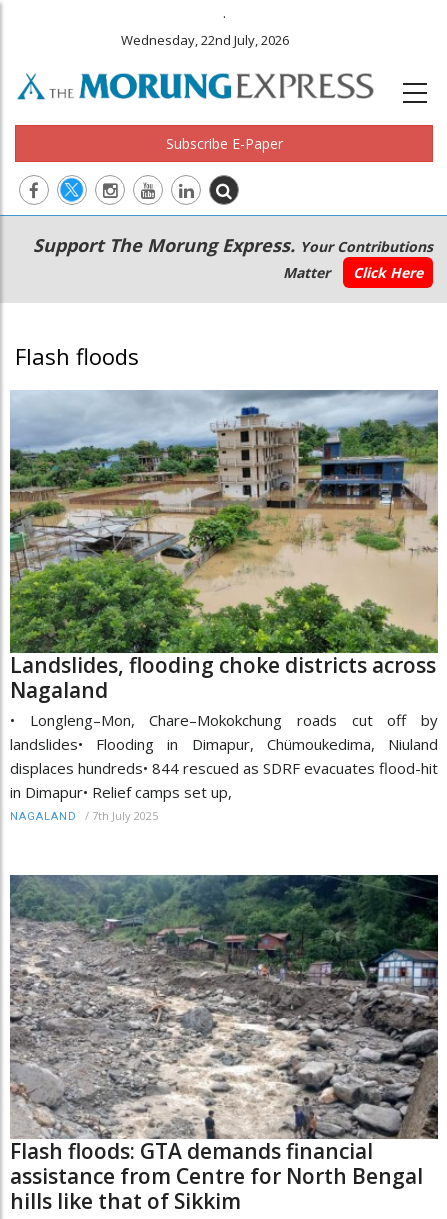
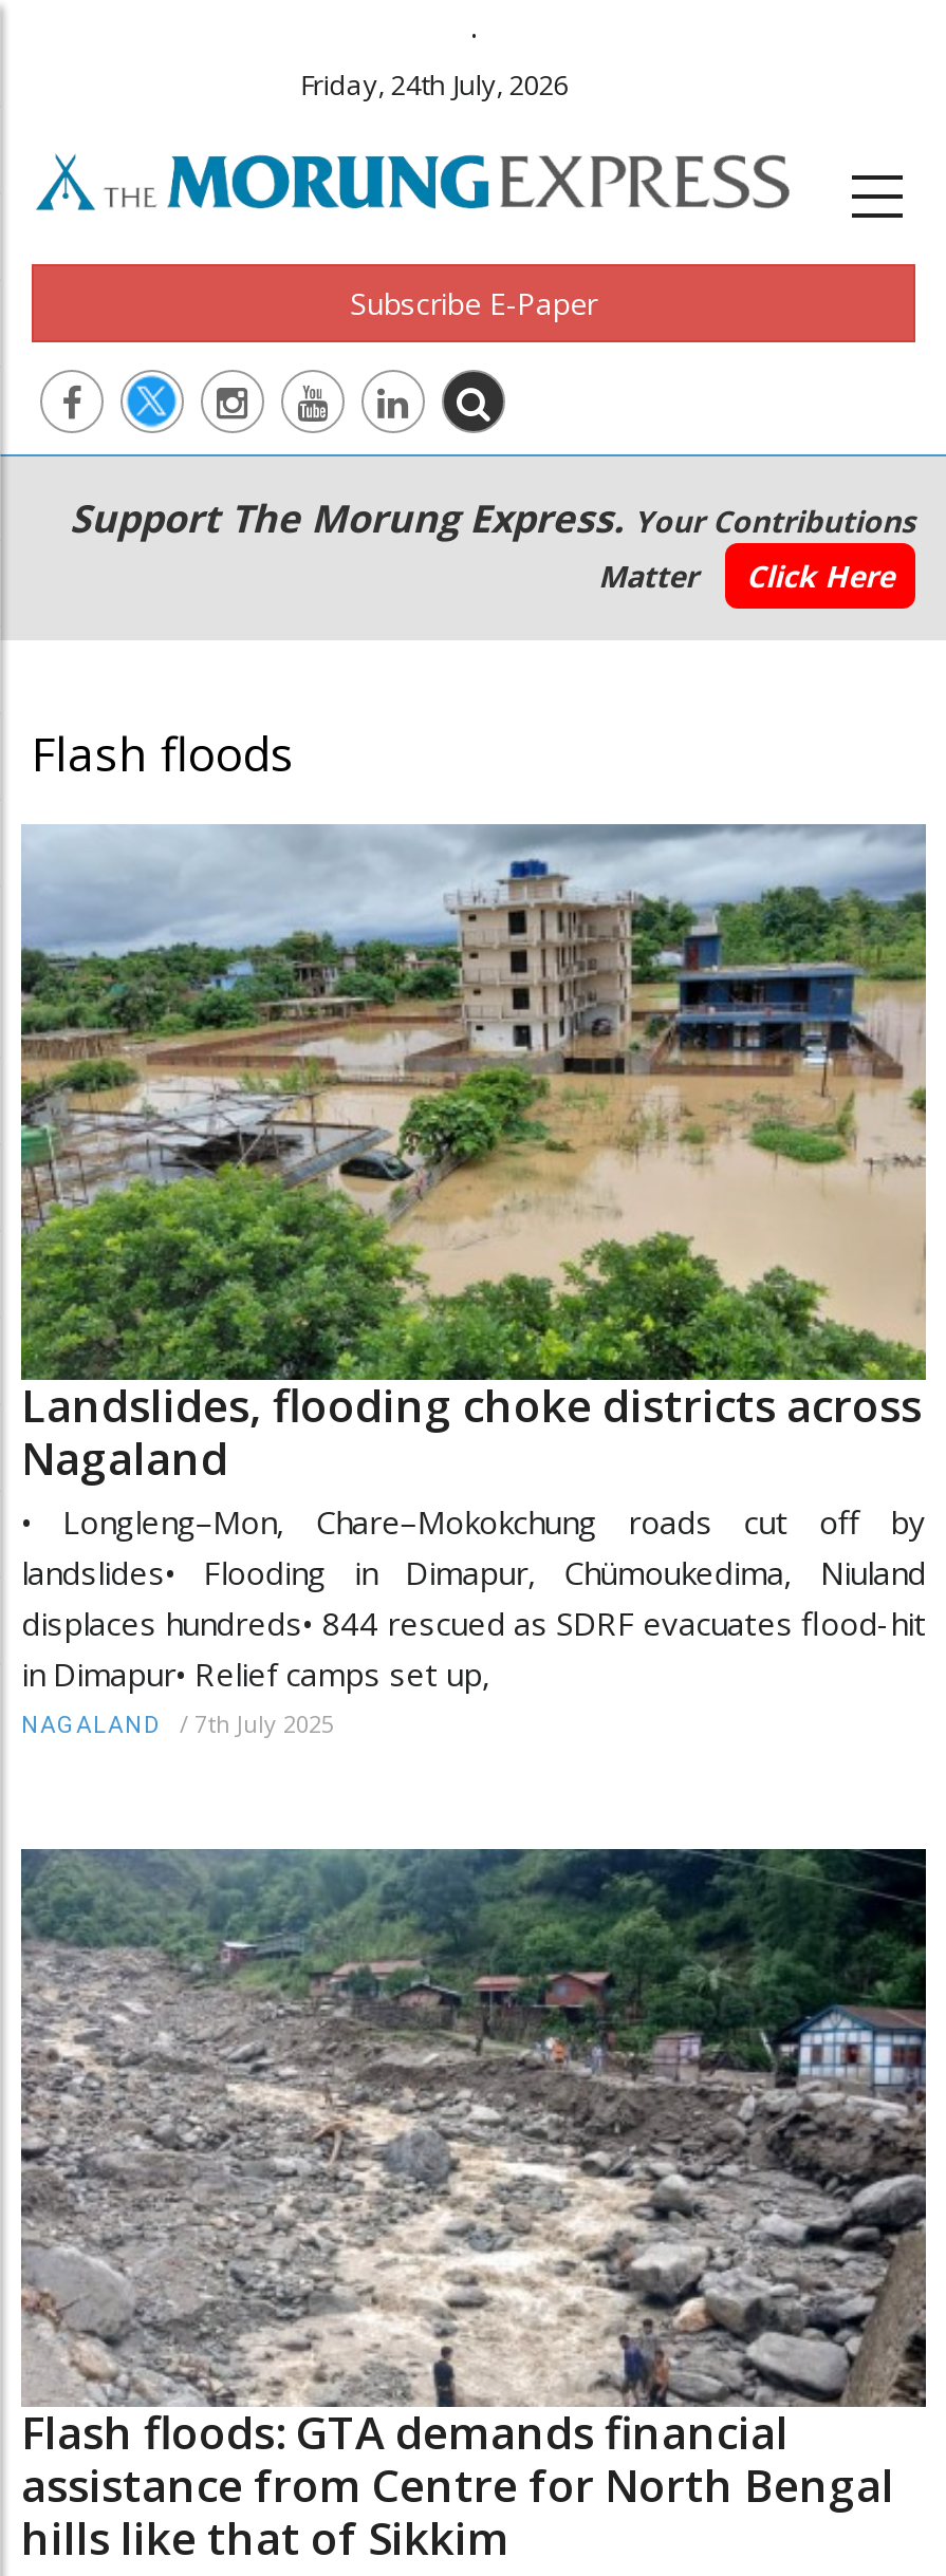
- Wednesday, 22nd July, 2026
+ Friday, 24th July, 2026
